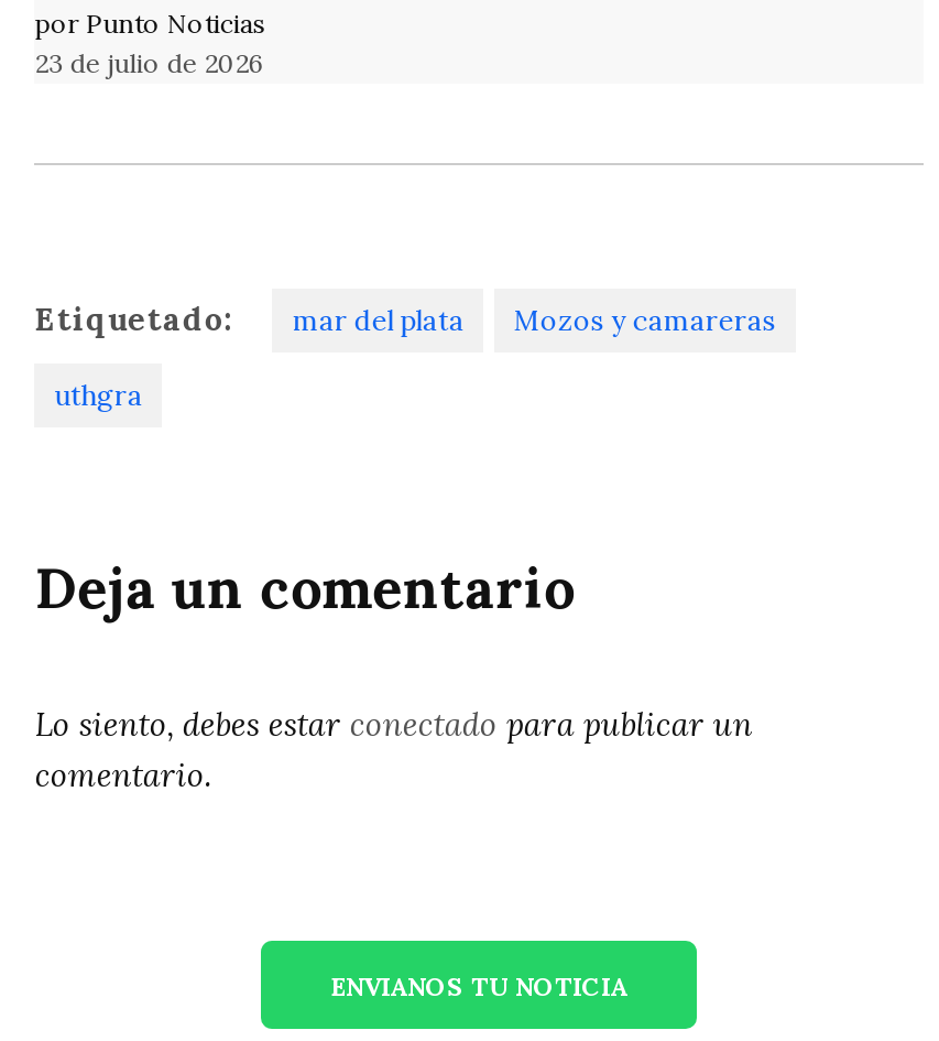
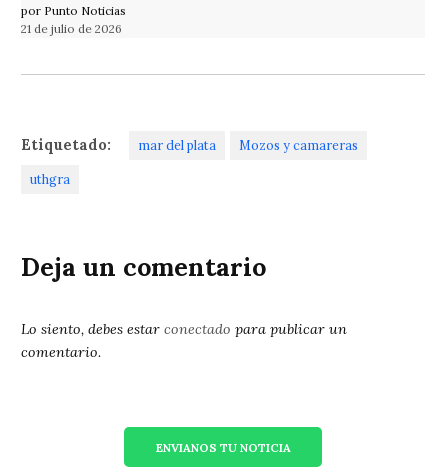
- 23 de julio de 2026
+ 21 de julio de 2026
